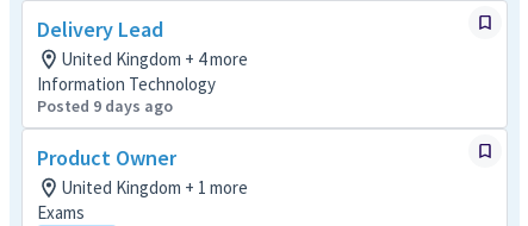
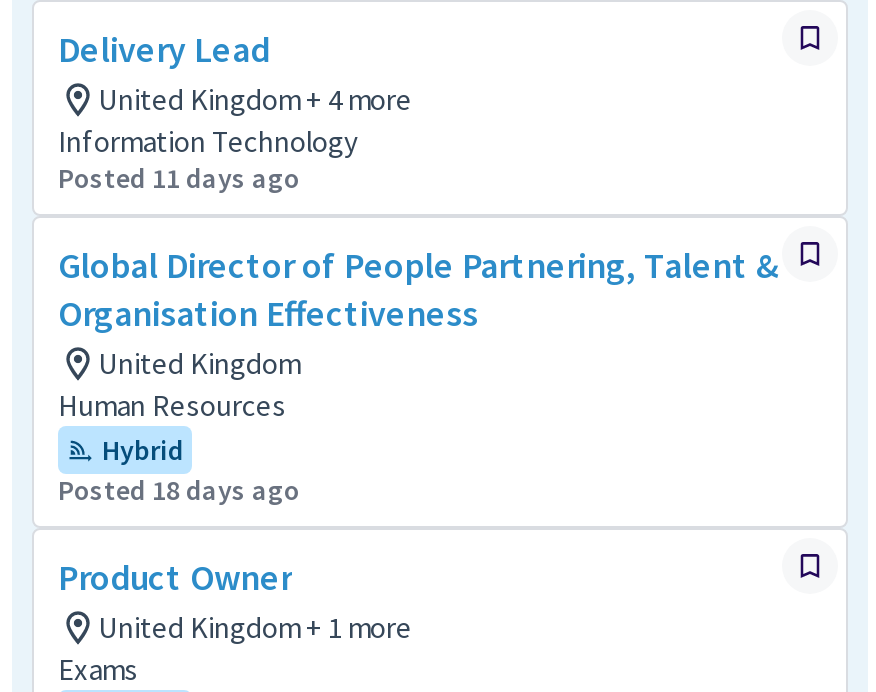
- Posted 9 days ago
+ Posted 11 days ago
+ Global Director of People Partnering, Talent &
+ Organisation Effectiveness
+ United Kingdom
+ Human Resources
+ Hybrid
+ Posted 18 days ago
